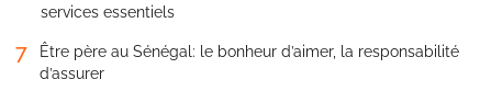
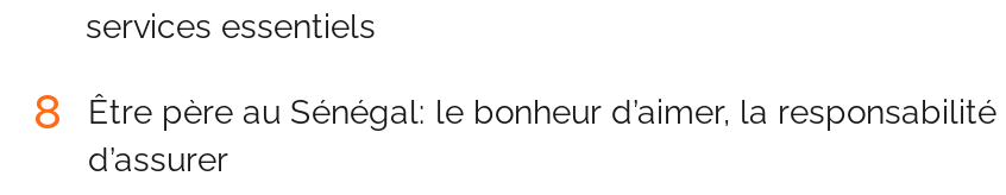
- 7 Être père au Sénégal: le bonheur d’aimer, la responsabilité
+ 8 Être père au Sénégal: le bonheur d’aimer, la responsabilité
